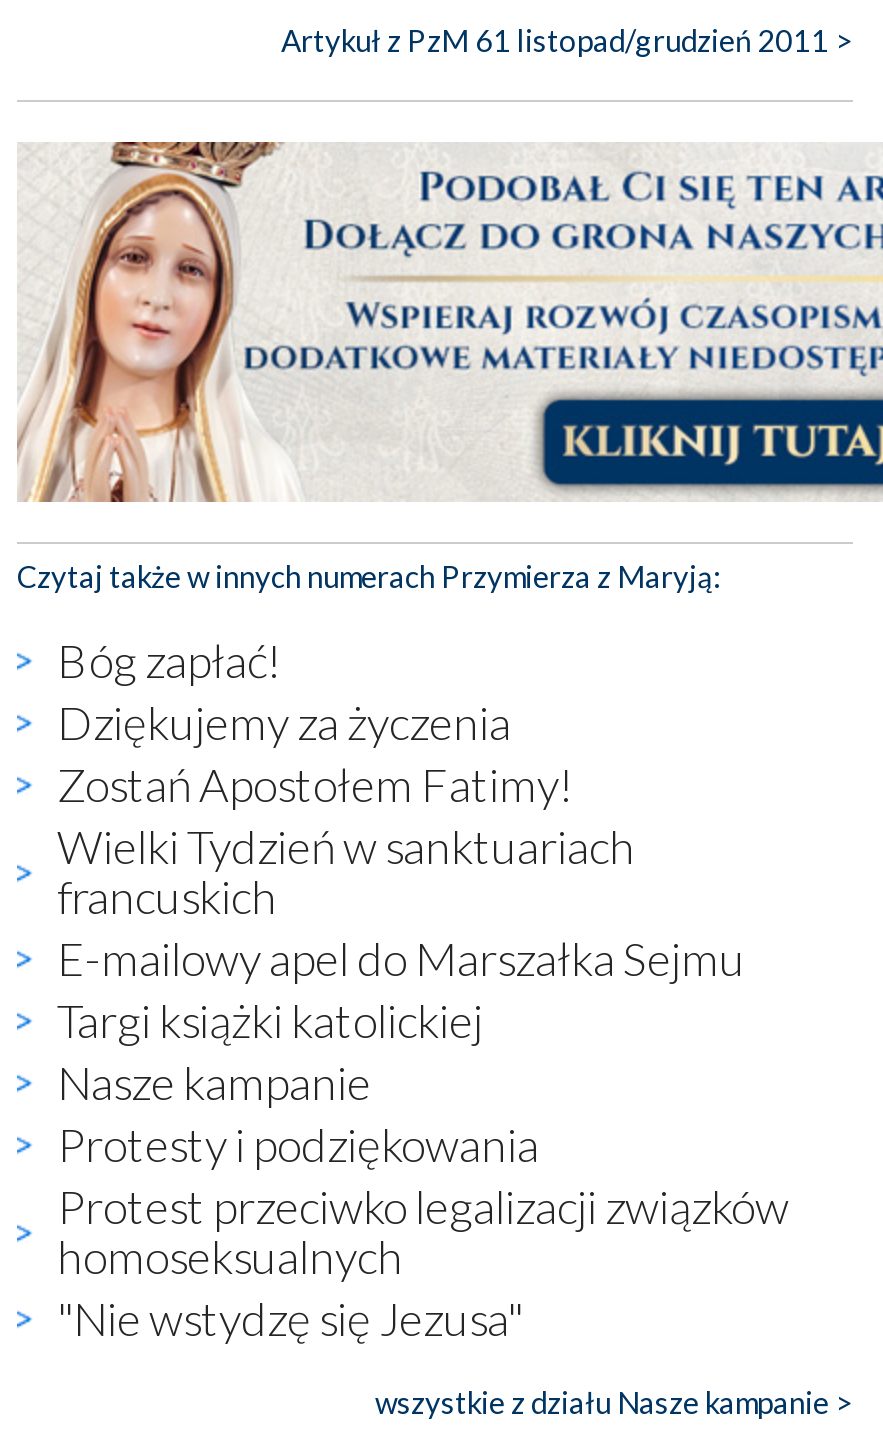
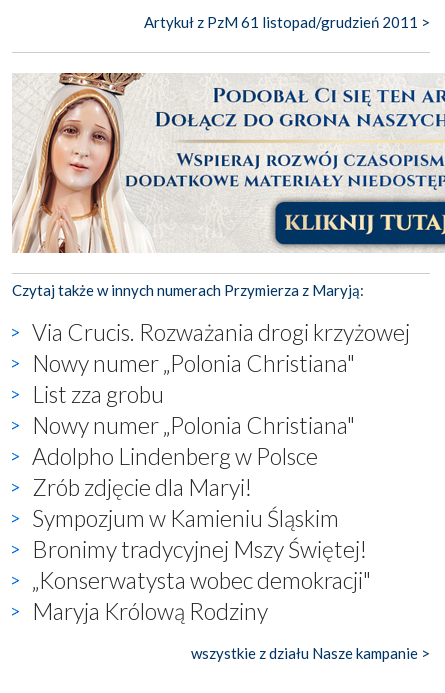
- Bóg zapłać!
- Dziękujemy za życzenia
- Zostań Apostołem Fatimy!
- Wielki Tydzień w sanktuariach
- francuskich
- E-mailowy apel do Marszałka Sejmu
- Targi książki katolickiej
- Nasze kampanie
- Protesty i podziękowania
- Protest przeciwko legalizacji związków
- homoseksualnych
- "Nie wstydzę się Jezusa"
+ Via Crucis. Rozważania drogi krzyżowej
+ Nowy numer „Polonia Christiana"
+ List zza grobu
+ Nowy numer „Polonia Christiana"
+ Adolpho Lindenberg w Polsce
+ Zrób zdjęcie dla Maryi!
+ Sympozjum w Kamieniu Śląskim
+ Bronimy tradycyjnej Mszy Świętej!
+ „Konserwatysta wobec demokracji"
+ Maryja Królową Rodziny
